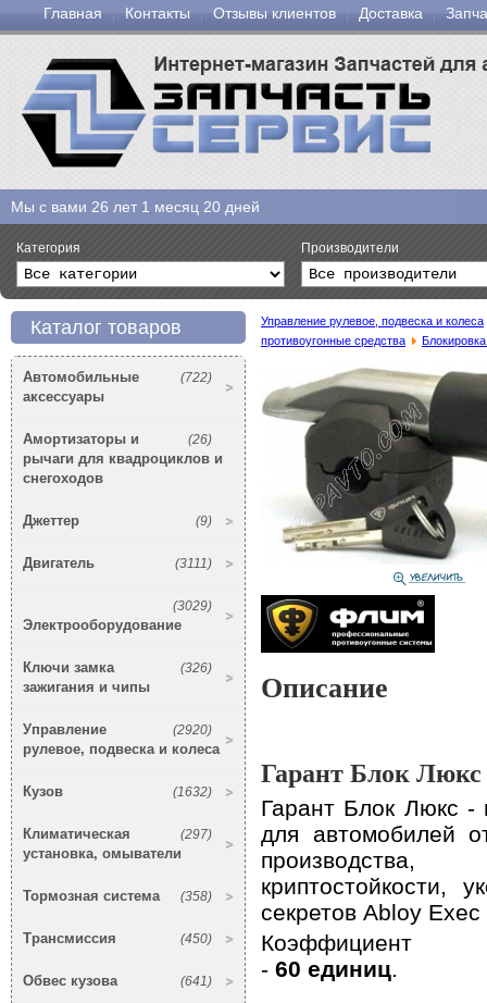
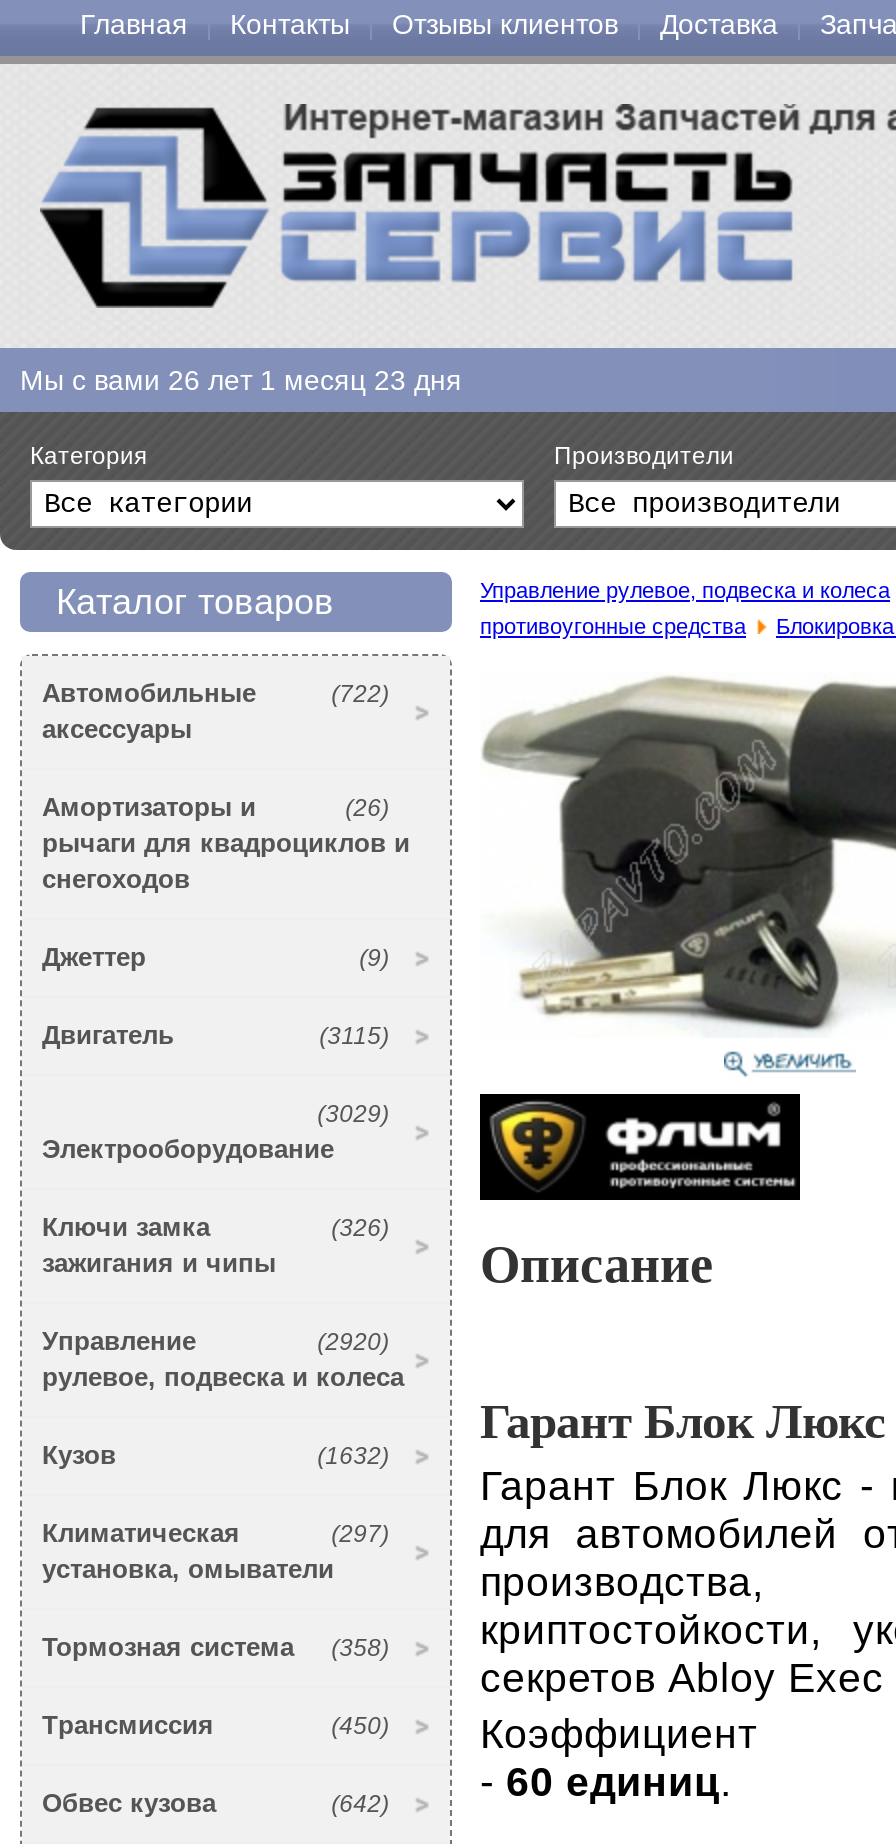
- Мы с вами 26 лет 1 месяц 20 дней
+ Мы с вами 26 лет 1 месяц 23 дня

- (3111)
+ (3115)

- (641)
+ (642)
